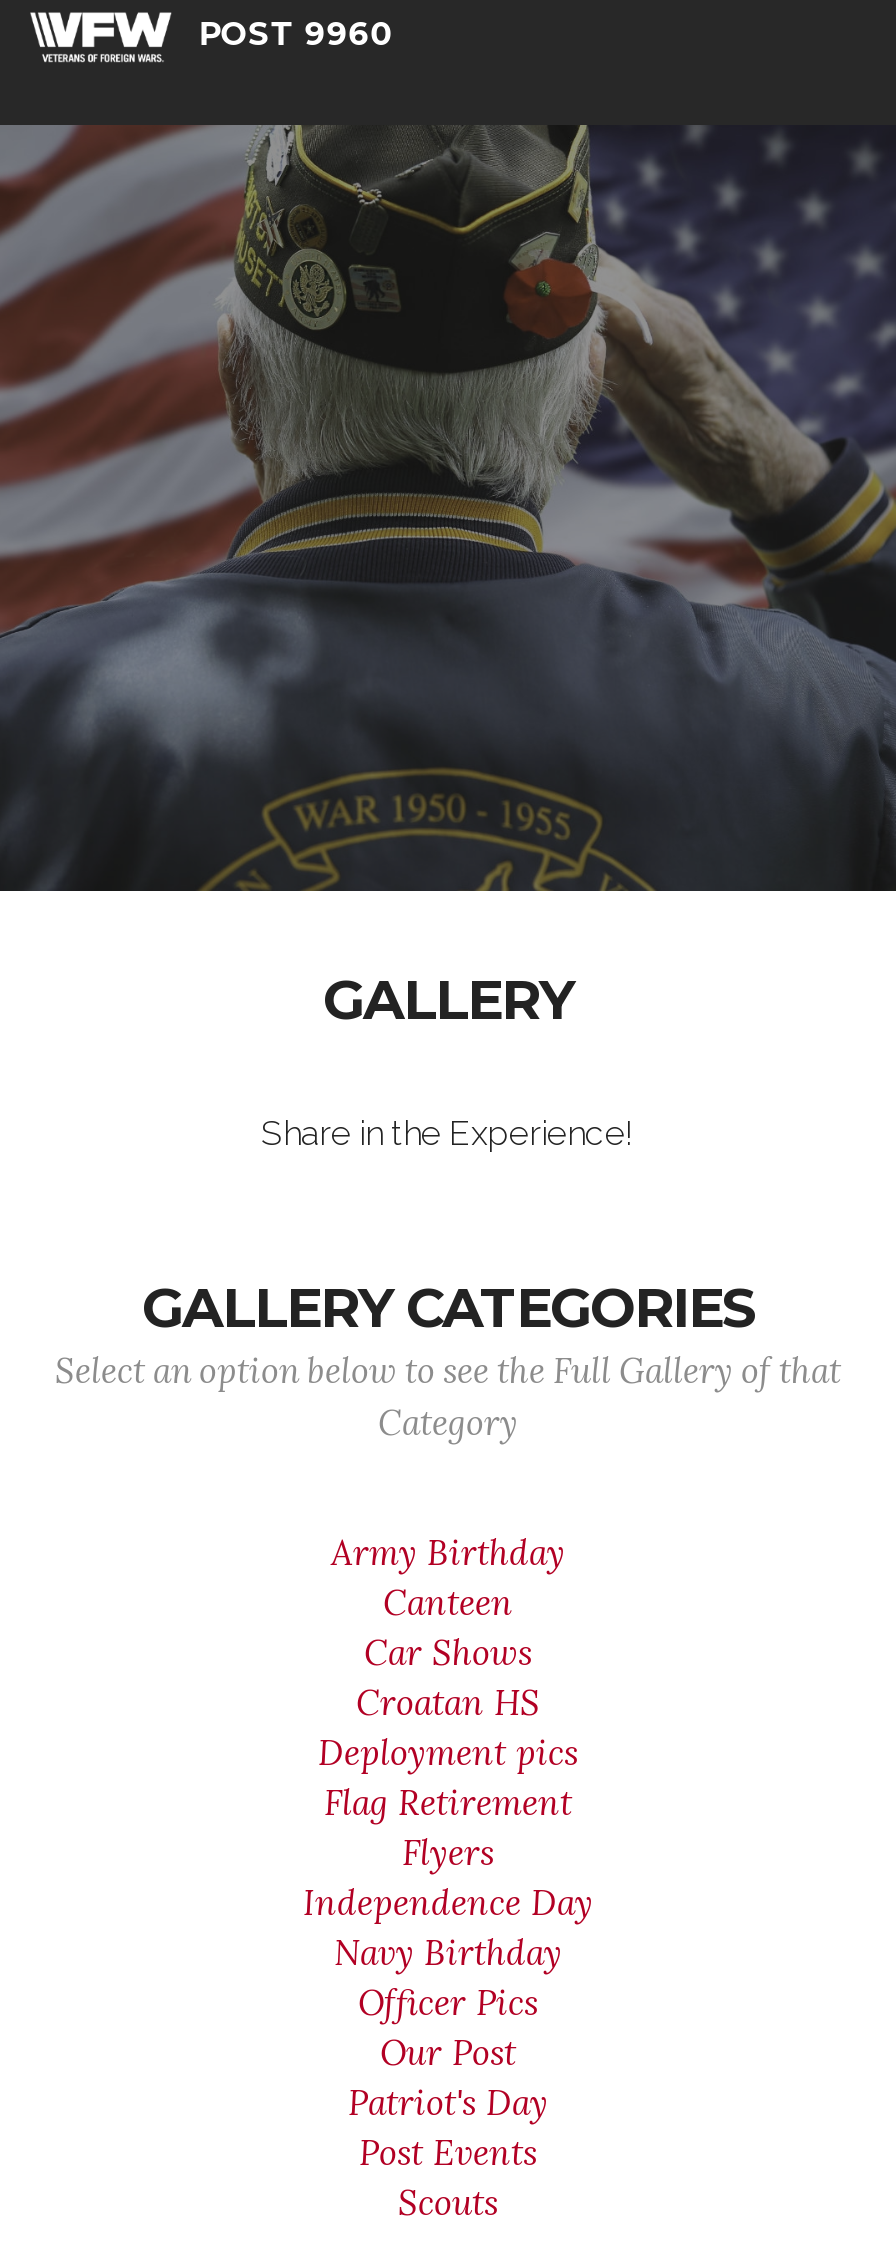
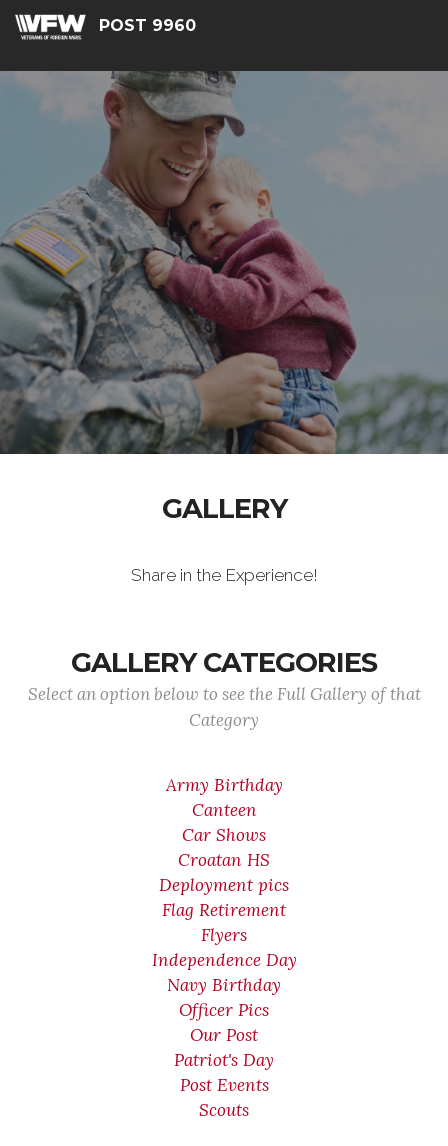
- [image]
+ [image]
